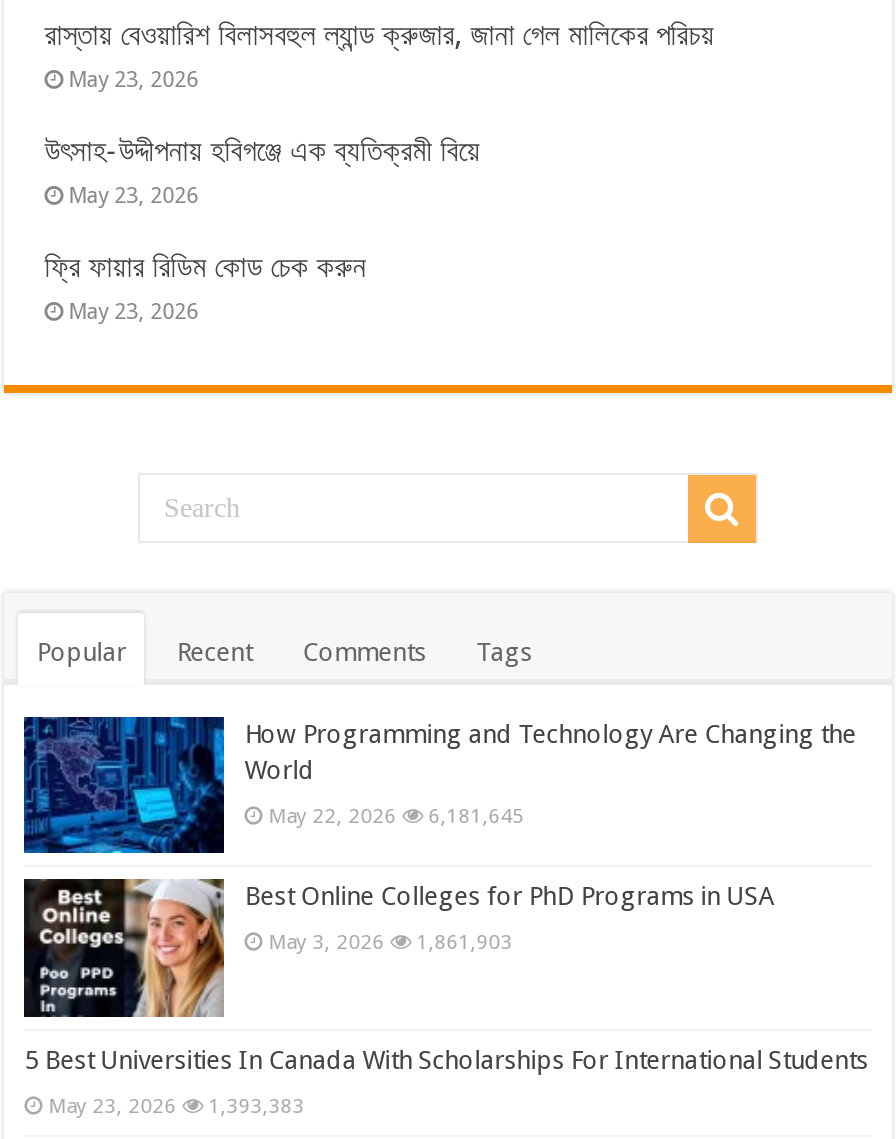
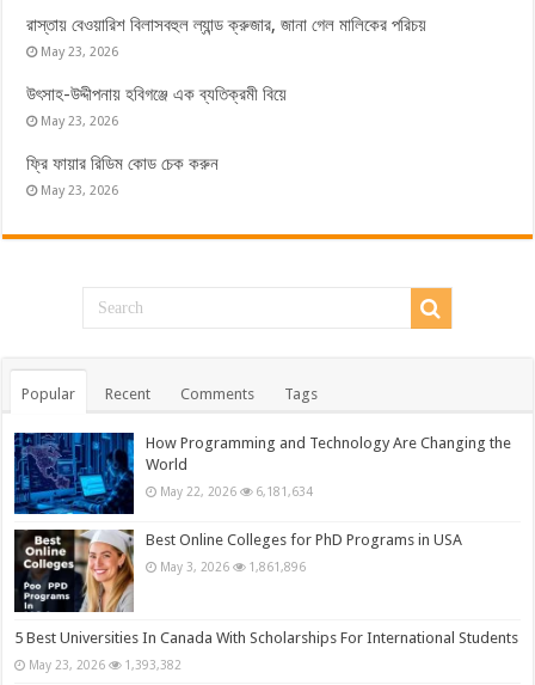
- May 22, 2026 6,181,645
+ May 22, 2026 6,181,634

- May 3, 2026 1,861,903
+ May 3, 2026 1,861,896

- May 23, 2026 1,393,383
+ May 23, 2026 1,393,382
